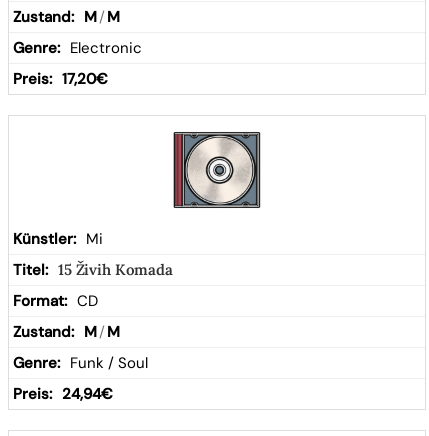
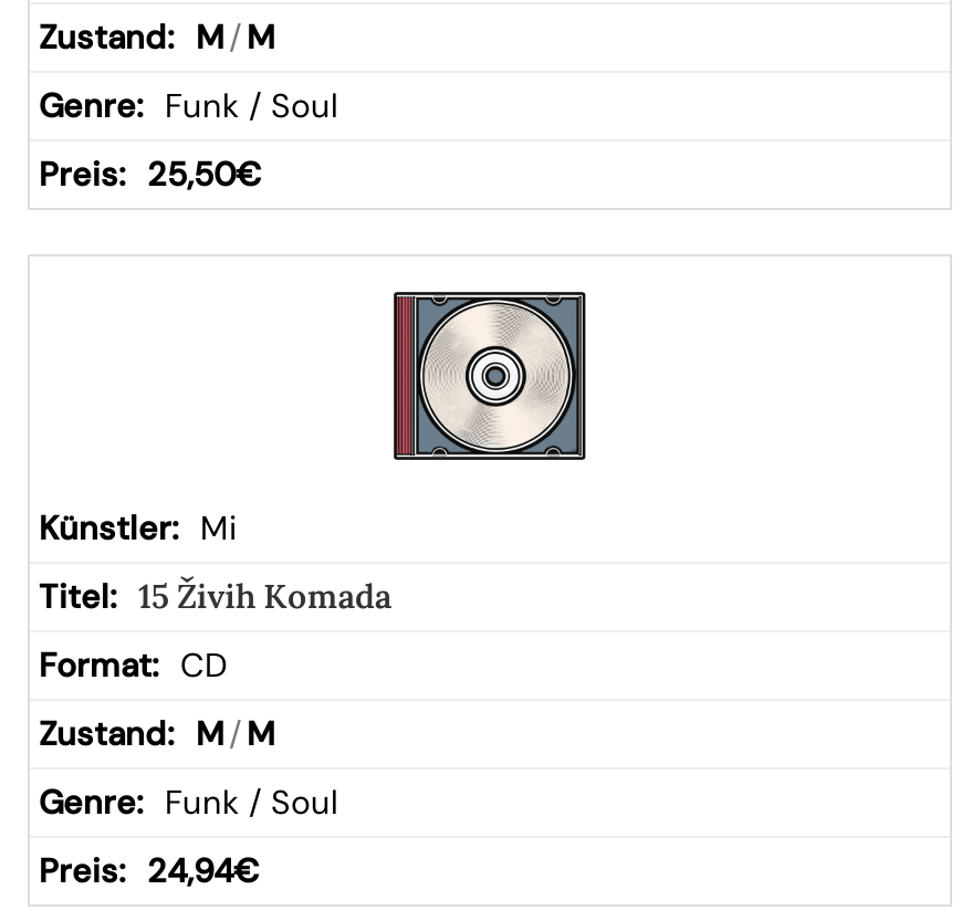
- Electronic
+ Funk / Soul

- 17,20€
+ 25,50€
